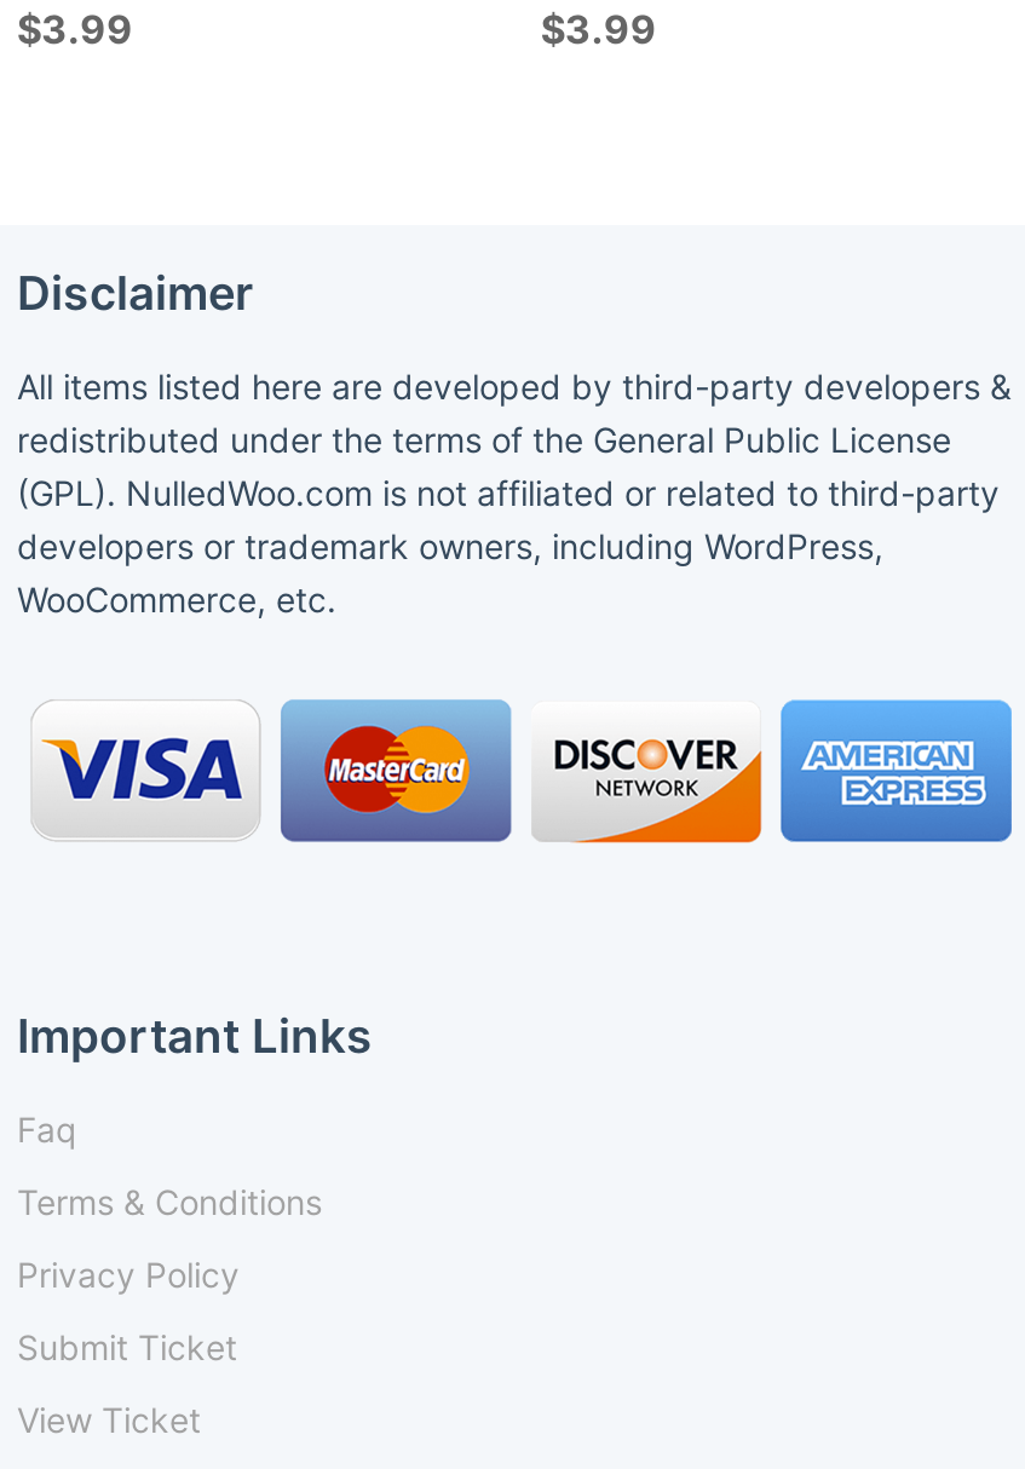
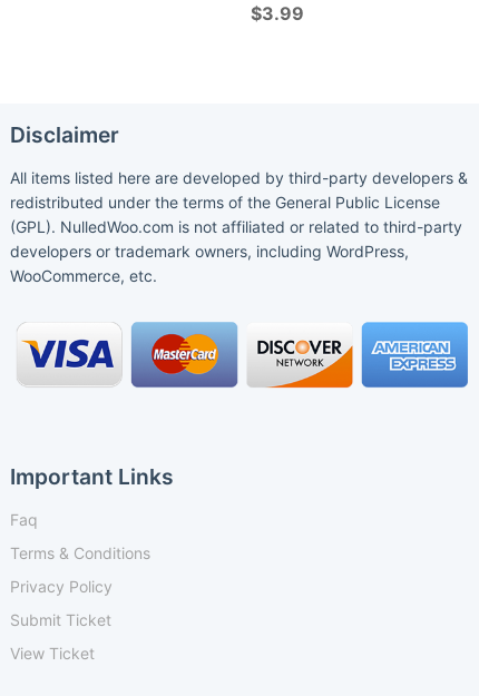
- $3.99
